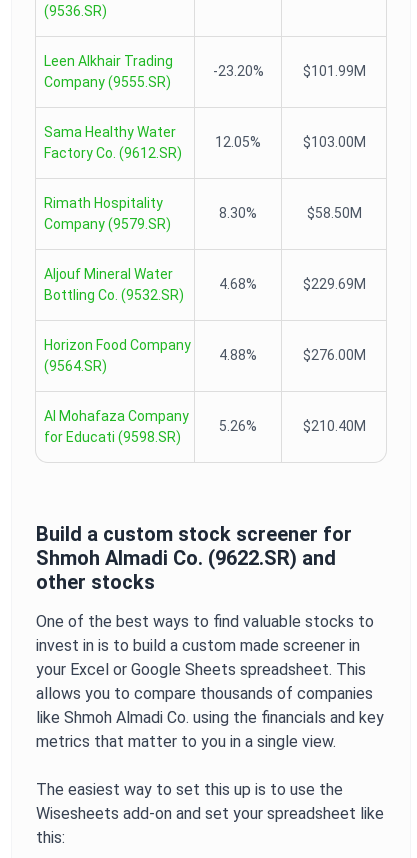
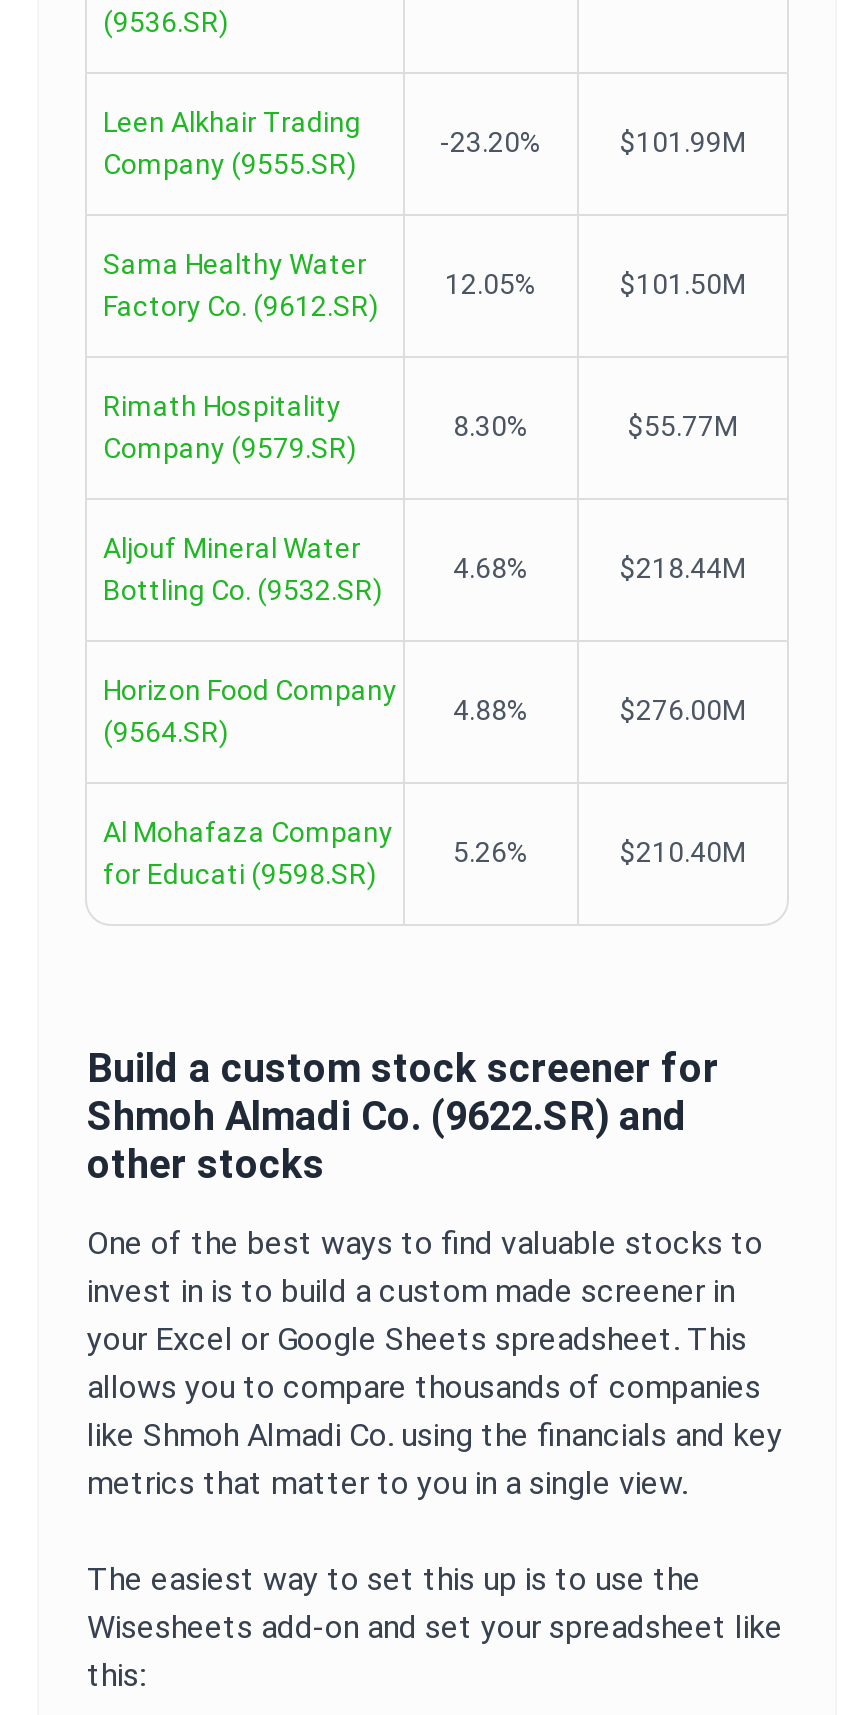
- $103.00M
+ $101.50M

- $58.50M
+ $55.77M

- $229.69M
+ $218.44M
